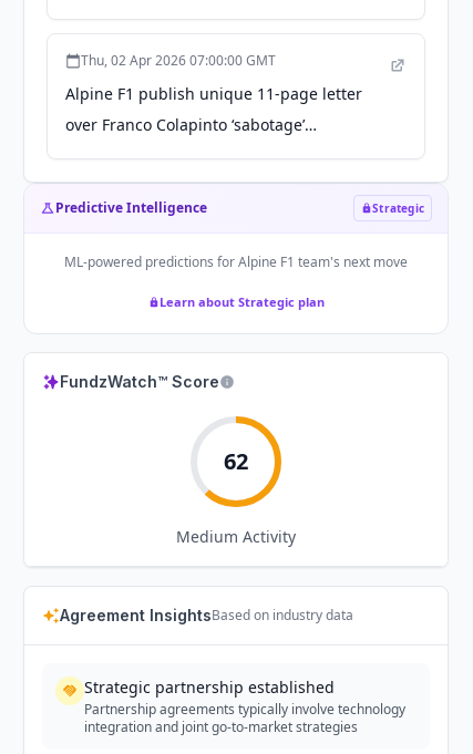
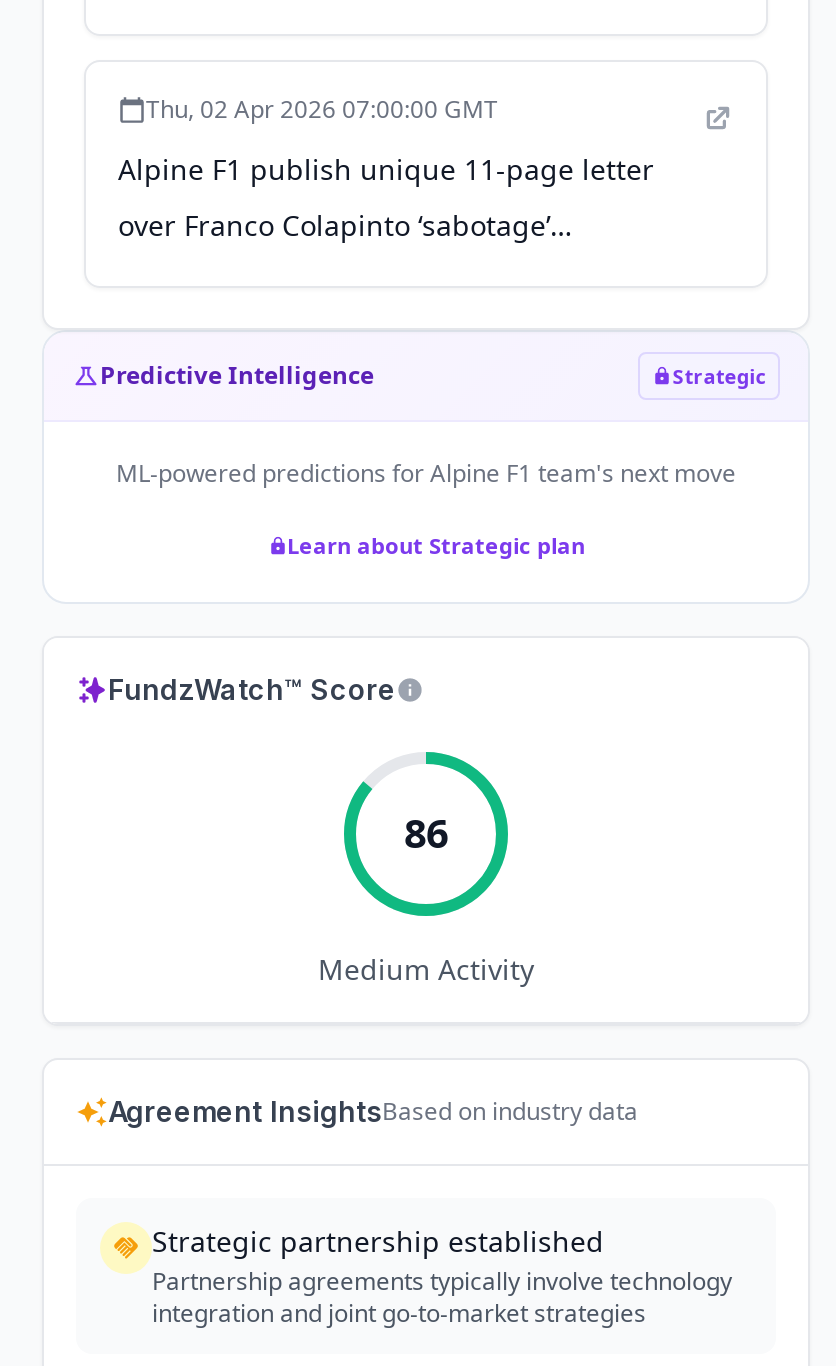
- 62
+ 86
